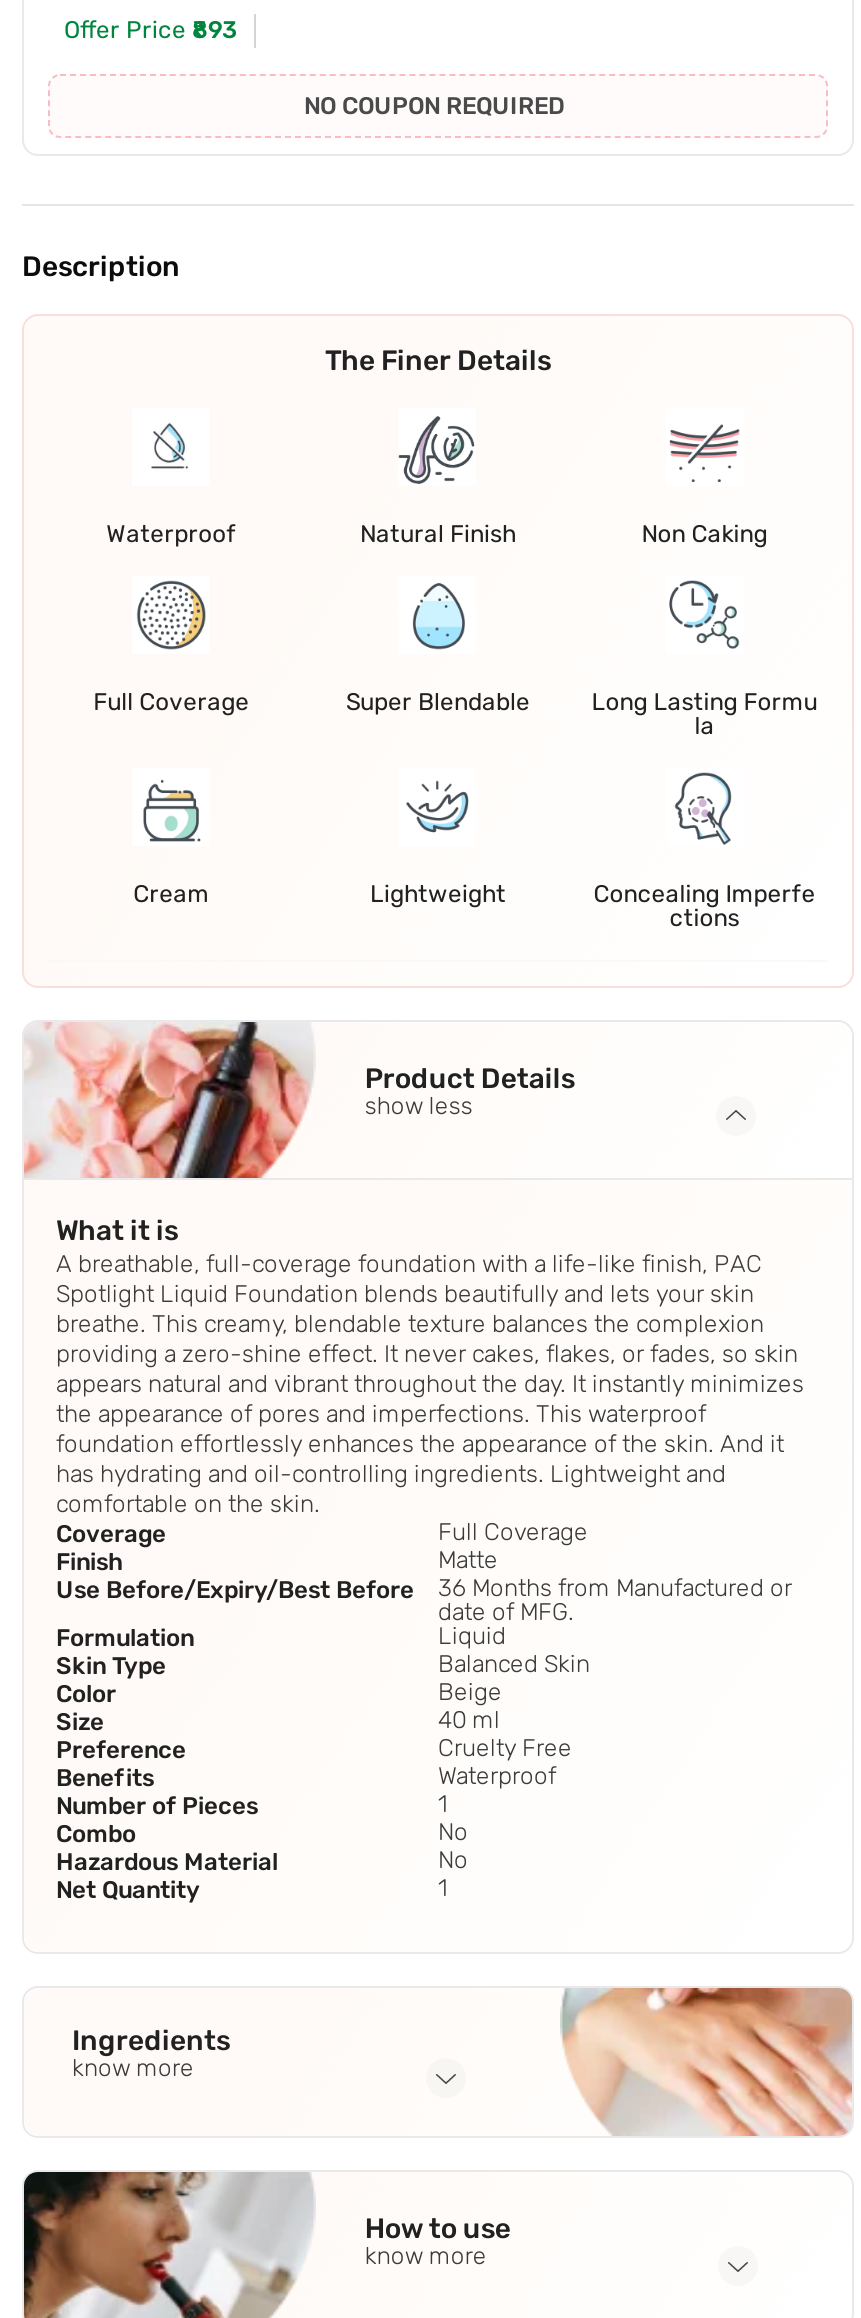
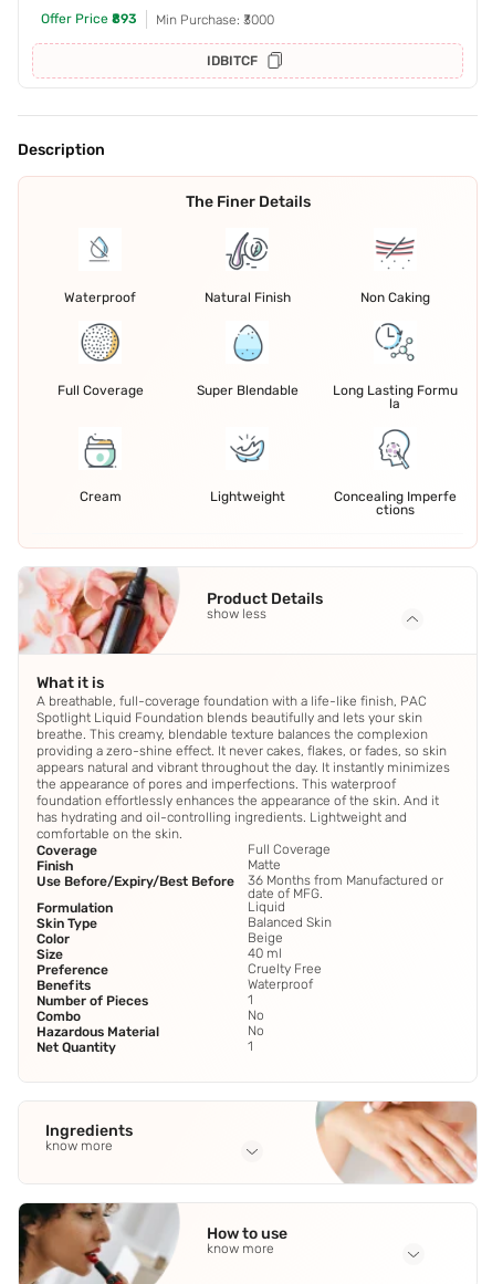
- NO COUPON REQUIRED
+ Min Purchase: ₹3000
+ IDBITCF
